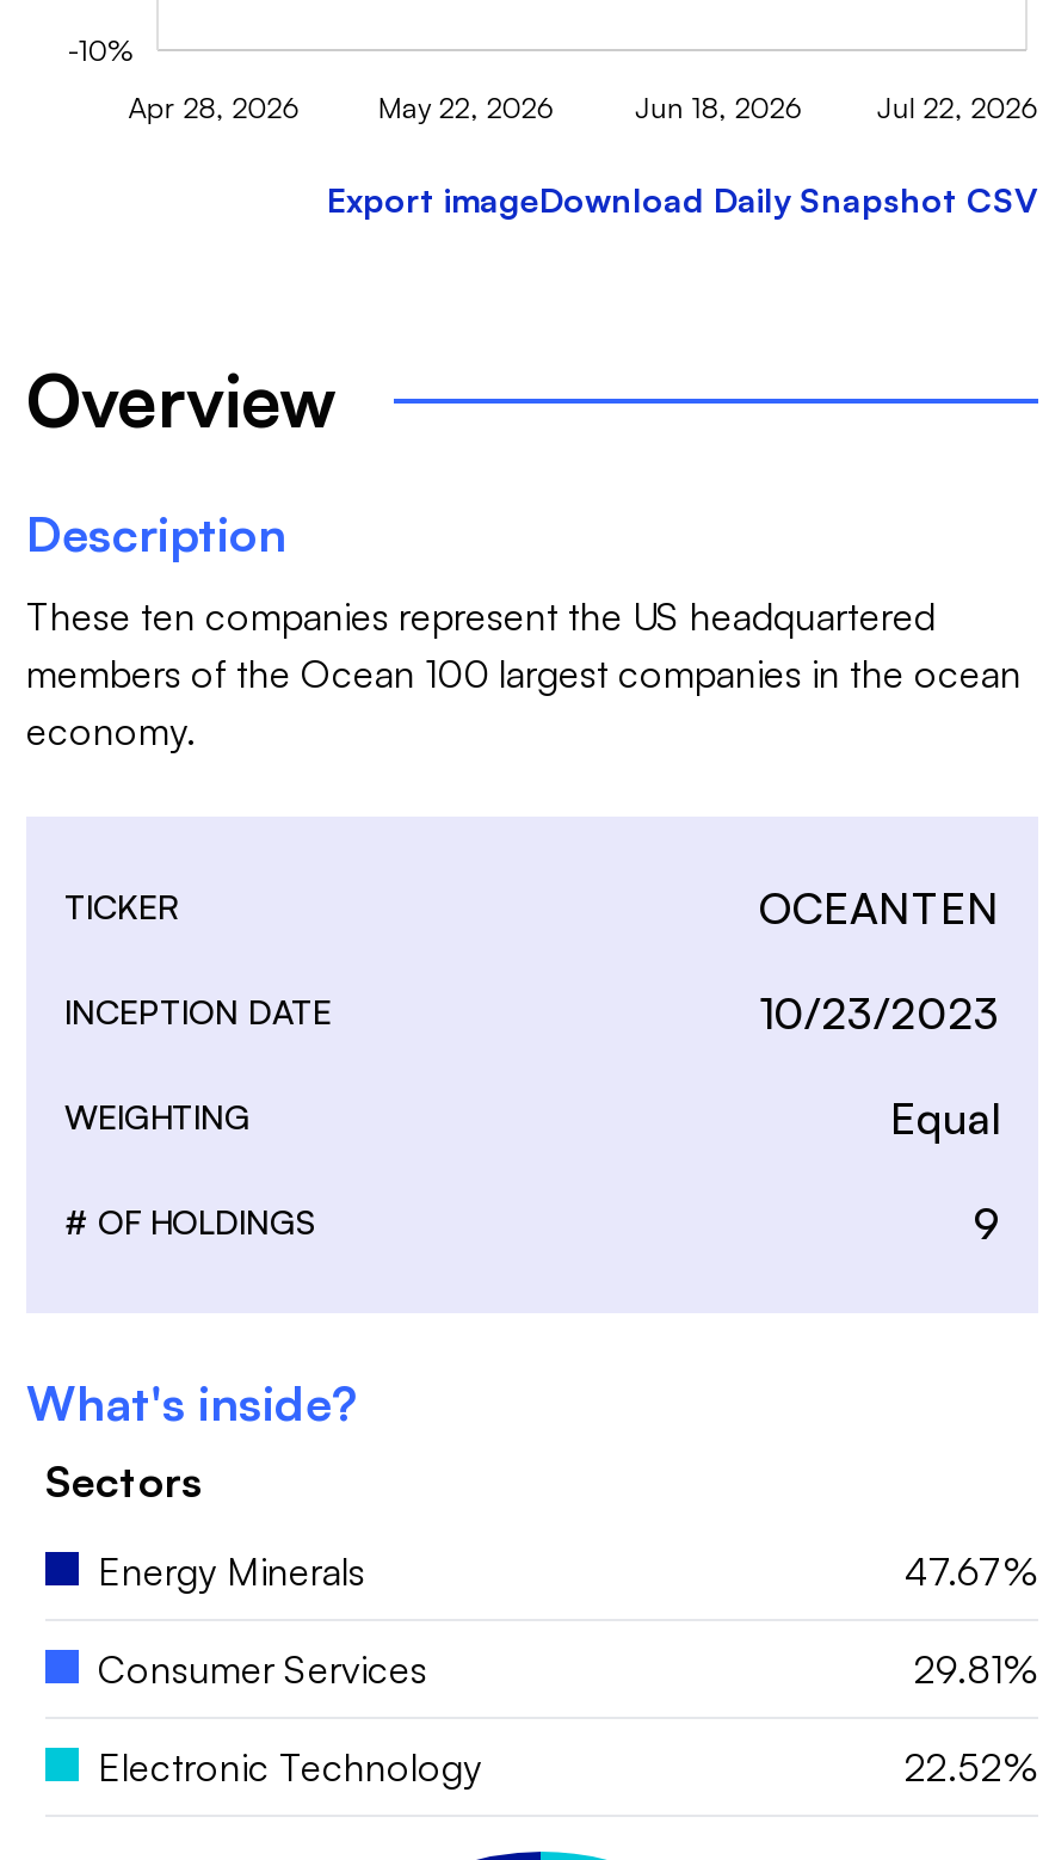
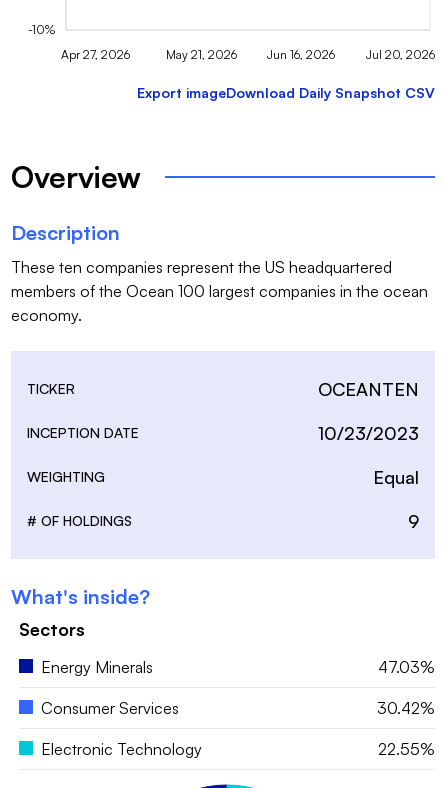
- Apr 28, 2026
+ Apr 27, 2026

- May 22, 2026
+ May 21, 2026

- Jun 18, 2026
+ Jun 16, 2026

- Jul 22, 2026
+ Jul 20, 2026

- 47.67%
+ 47.03%

- 29.81%
+ 30.42%

- 22.52%
+ 22.55%
